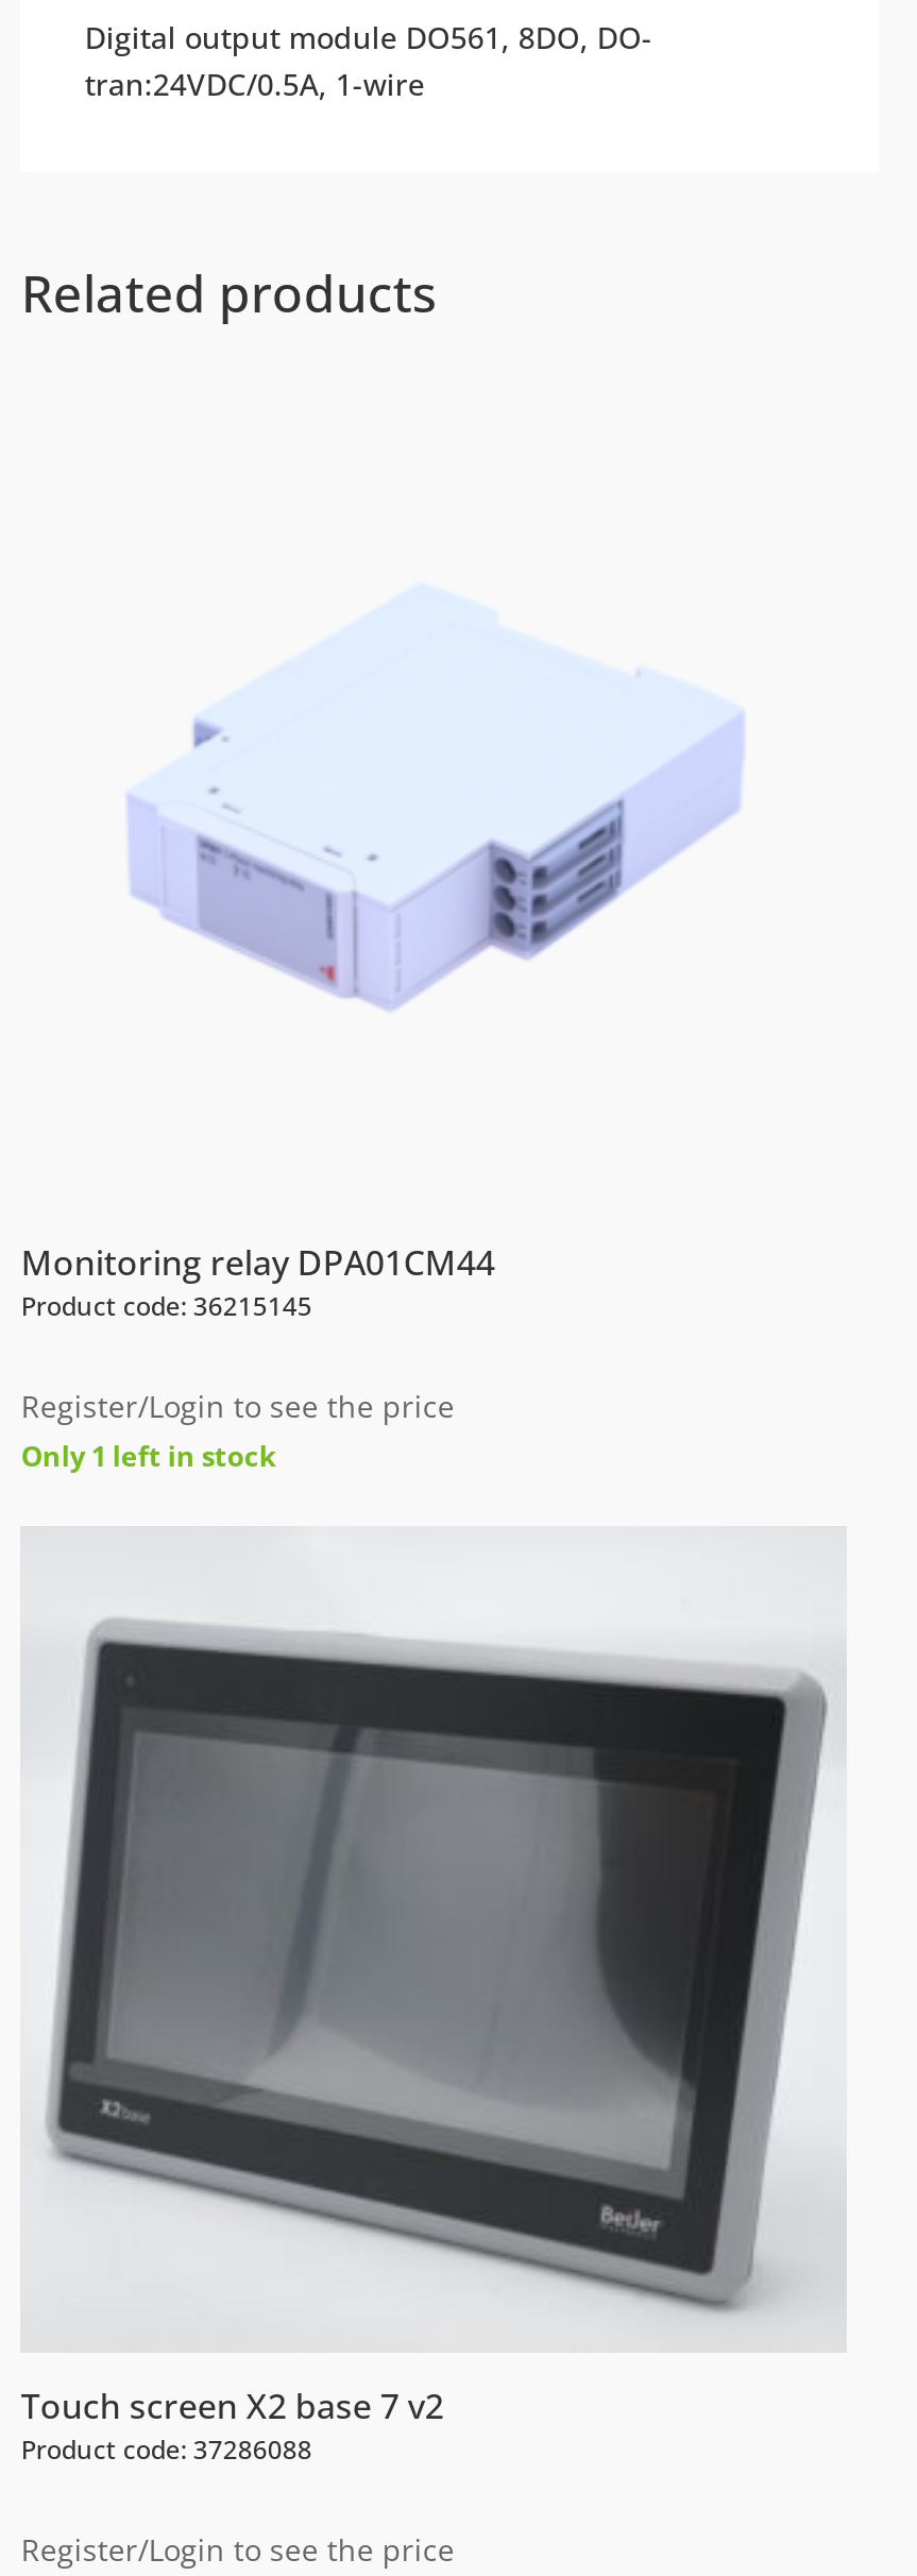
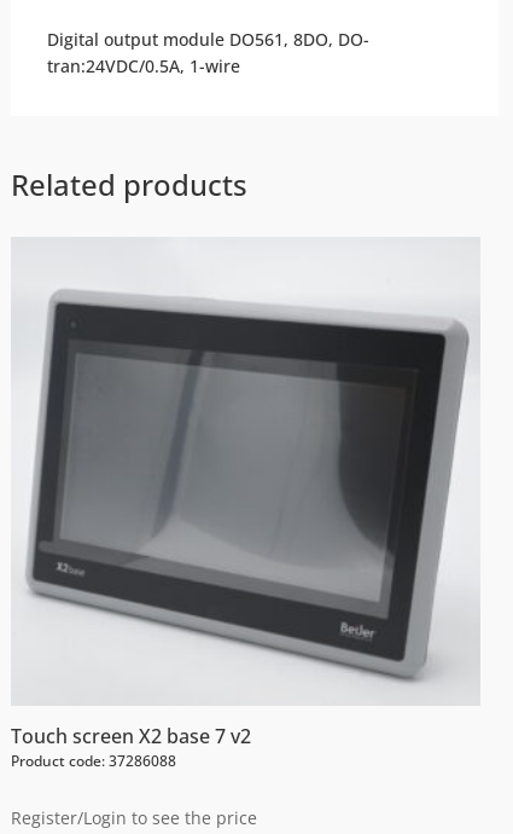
- [image]

- Monitoring relay DPA01CM44
- Product code: 36215145
- Register/Login to see the price
- Only 1 left in stock
